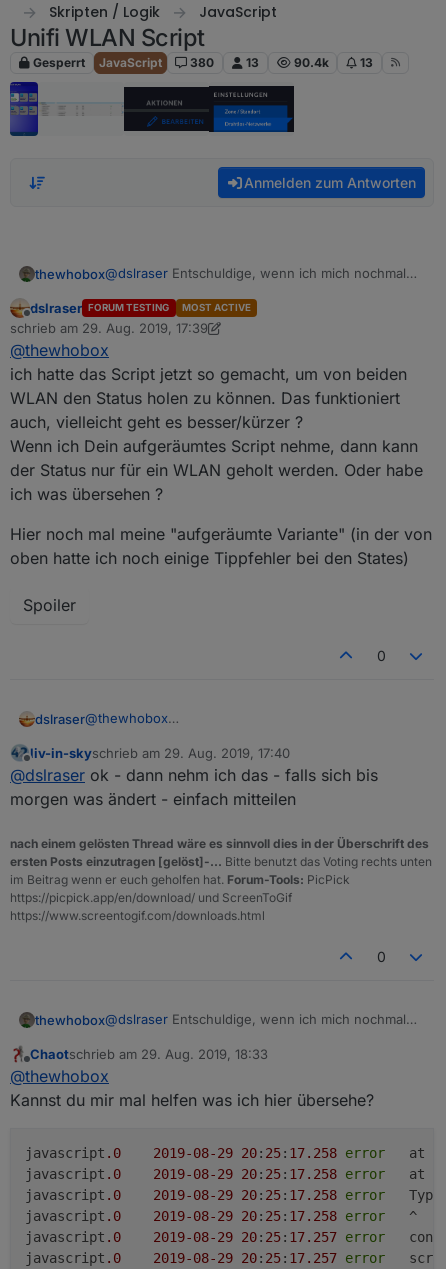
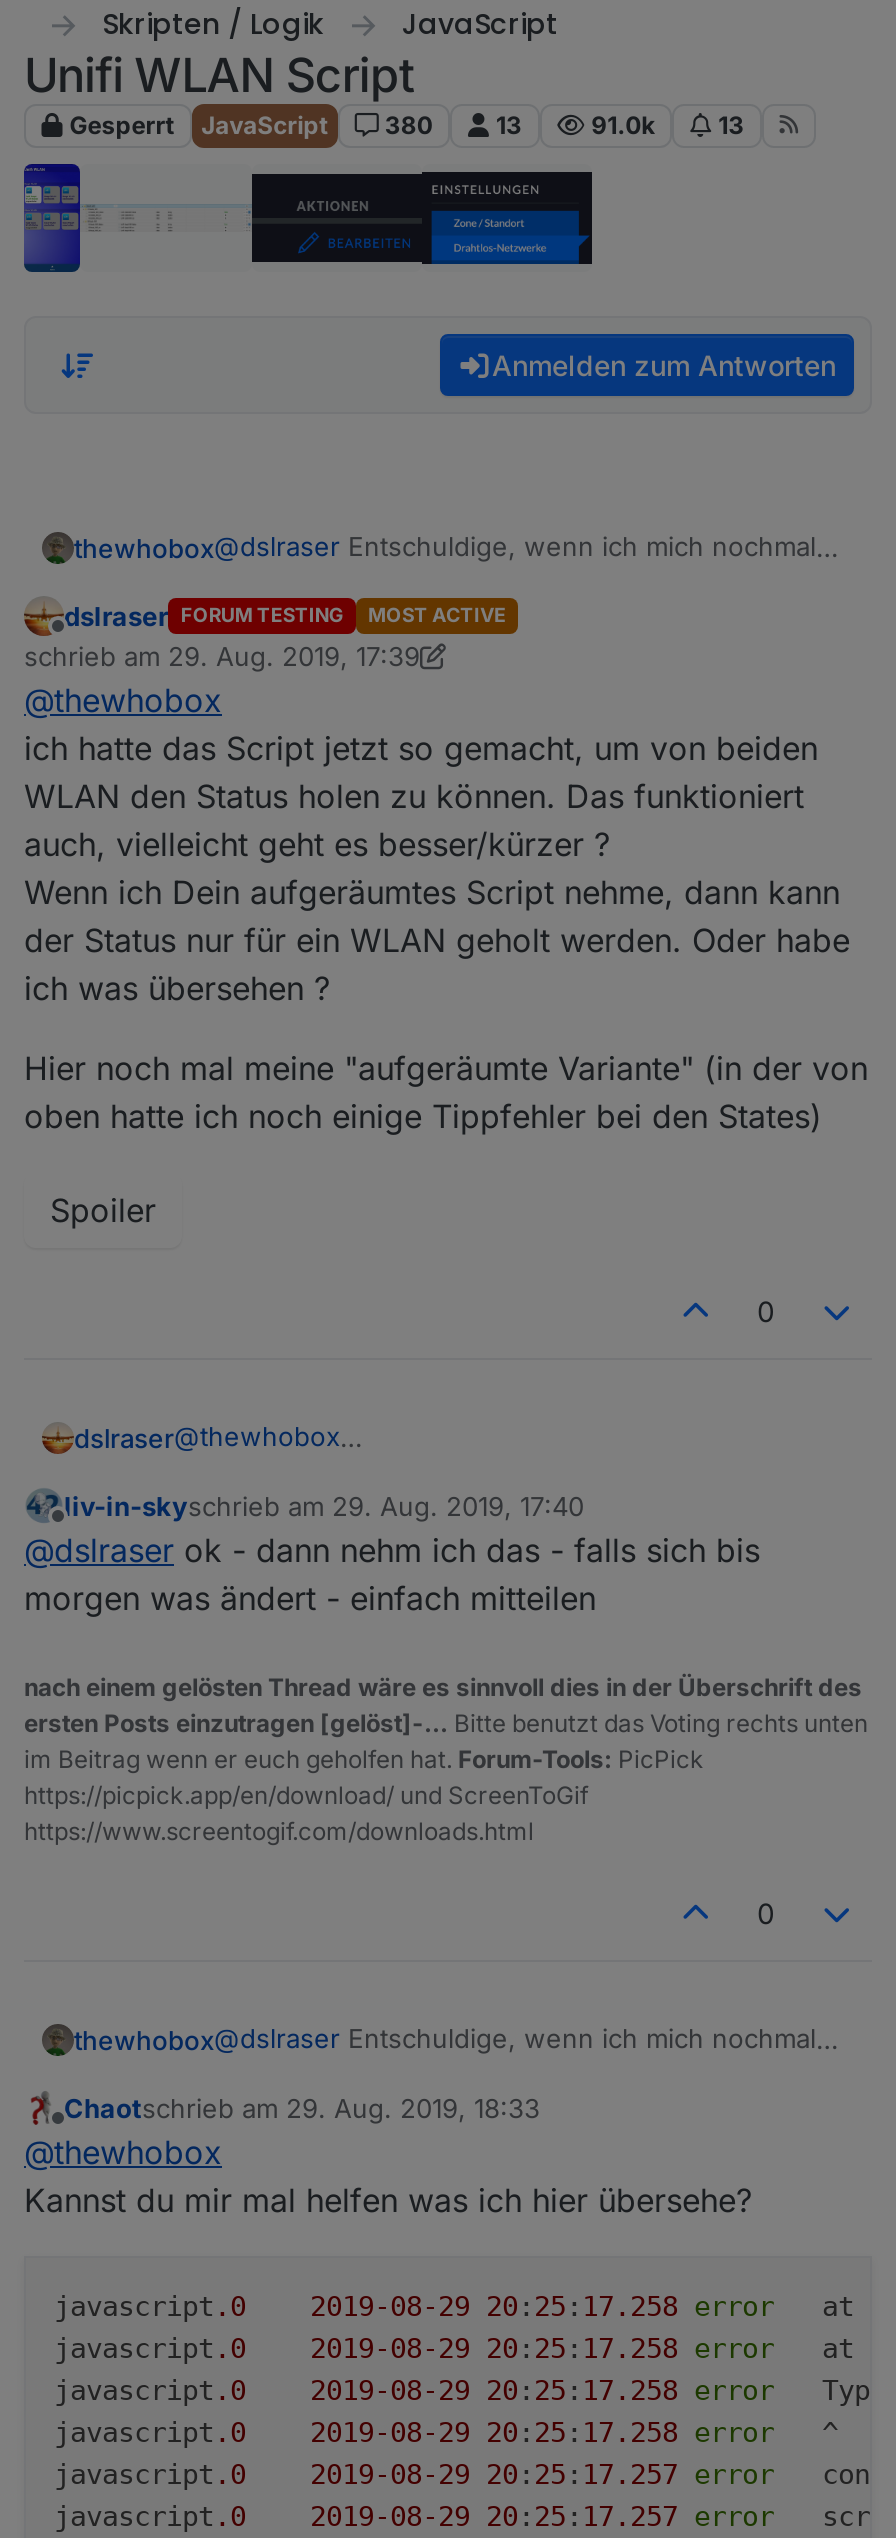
- 90.4k
+ 91.0k
